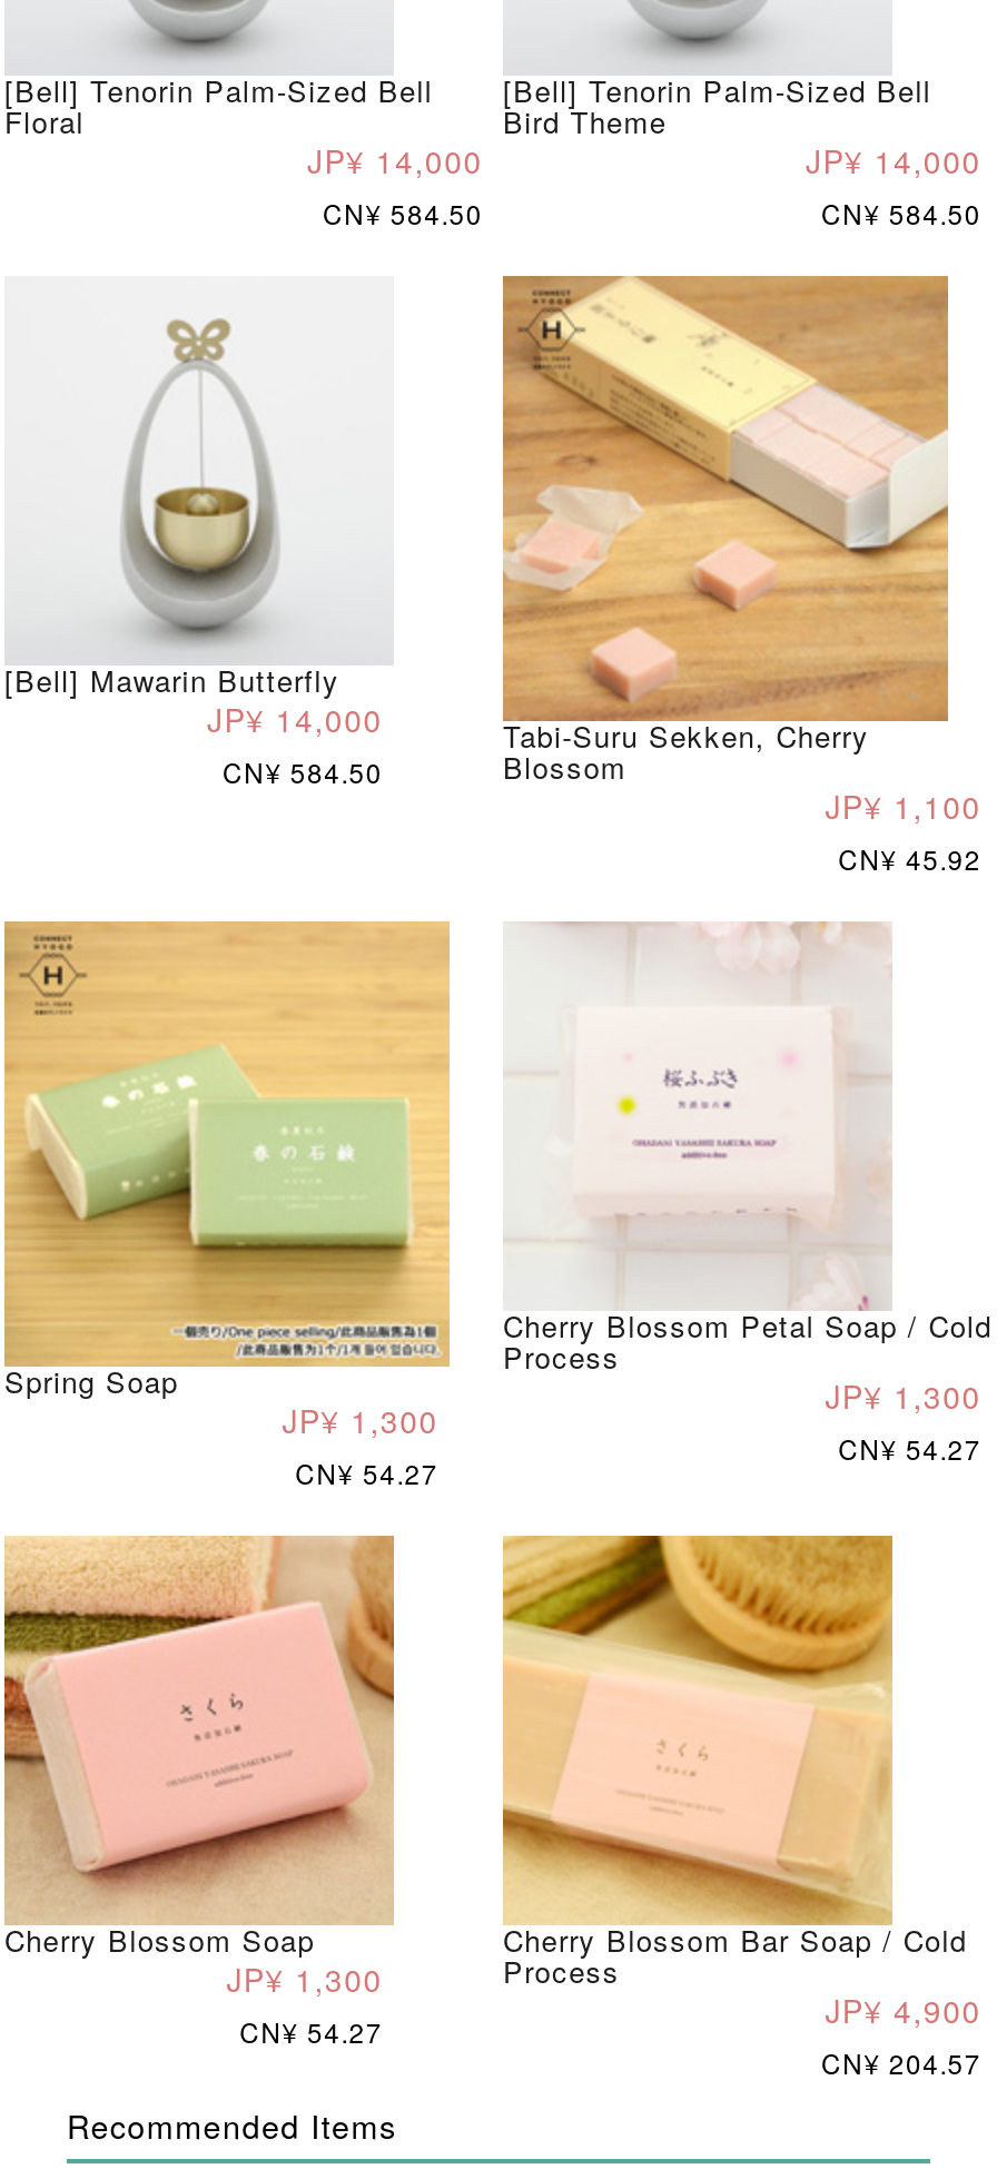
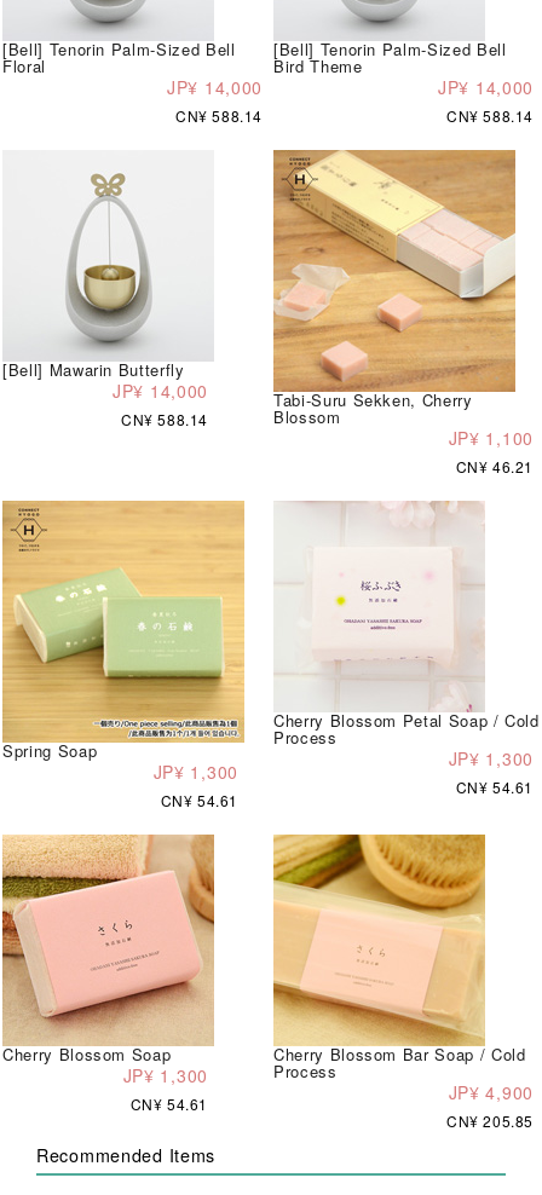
- CN¥ 584.50
+ CN¥ 588.14

- CN¥ 584.50
+ CN¥ 588.14

- CN¥ 584.50
+ CN¥ 588.14

- CN¥ 45.92
+ CN¥ 46.21

- CN¥ 54.27
+ CN¥ 54.61

- CN¥ 54.27
+ CN¥ 54.61

- CN¥ 54.27
+ CN¥ 54.61

- CN¥ 204.57
+ CN¥ 205.85
